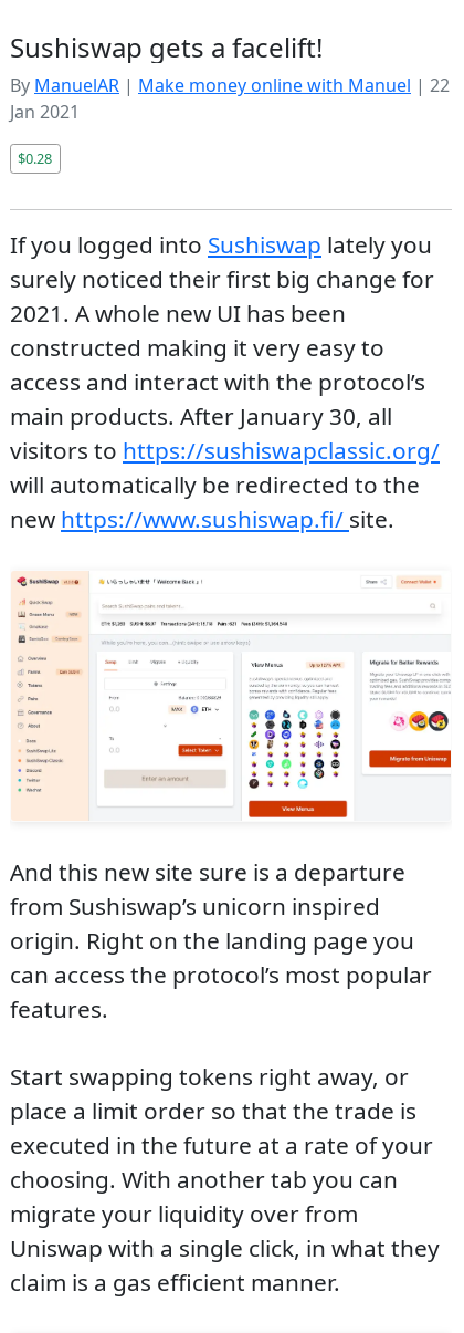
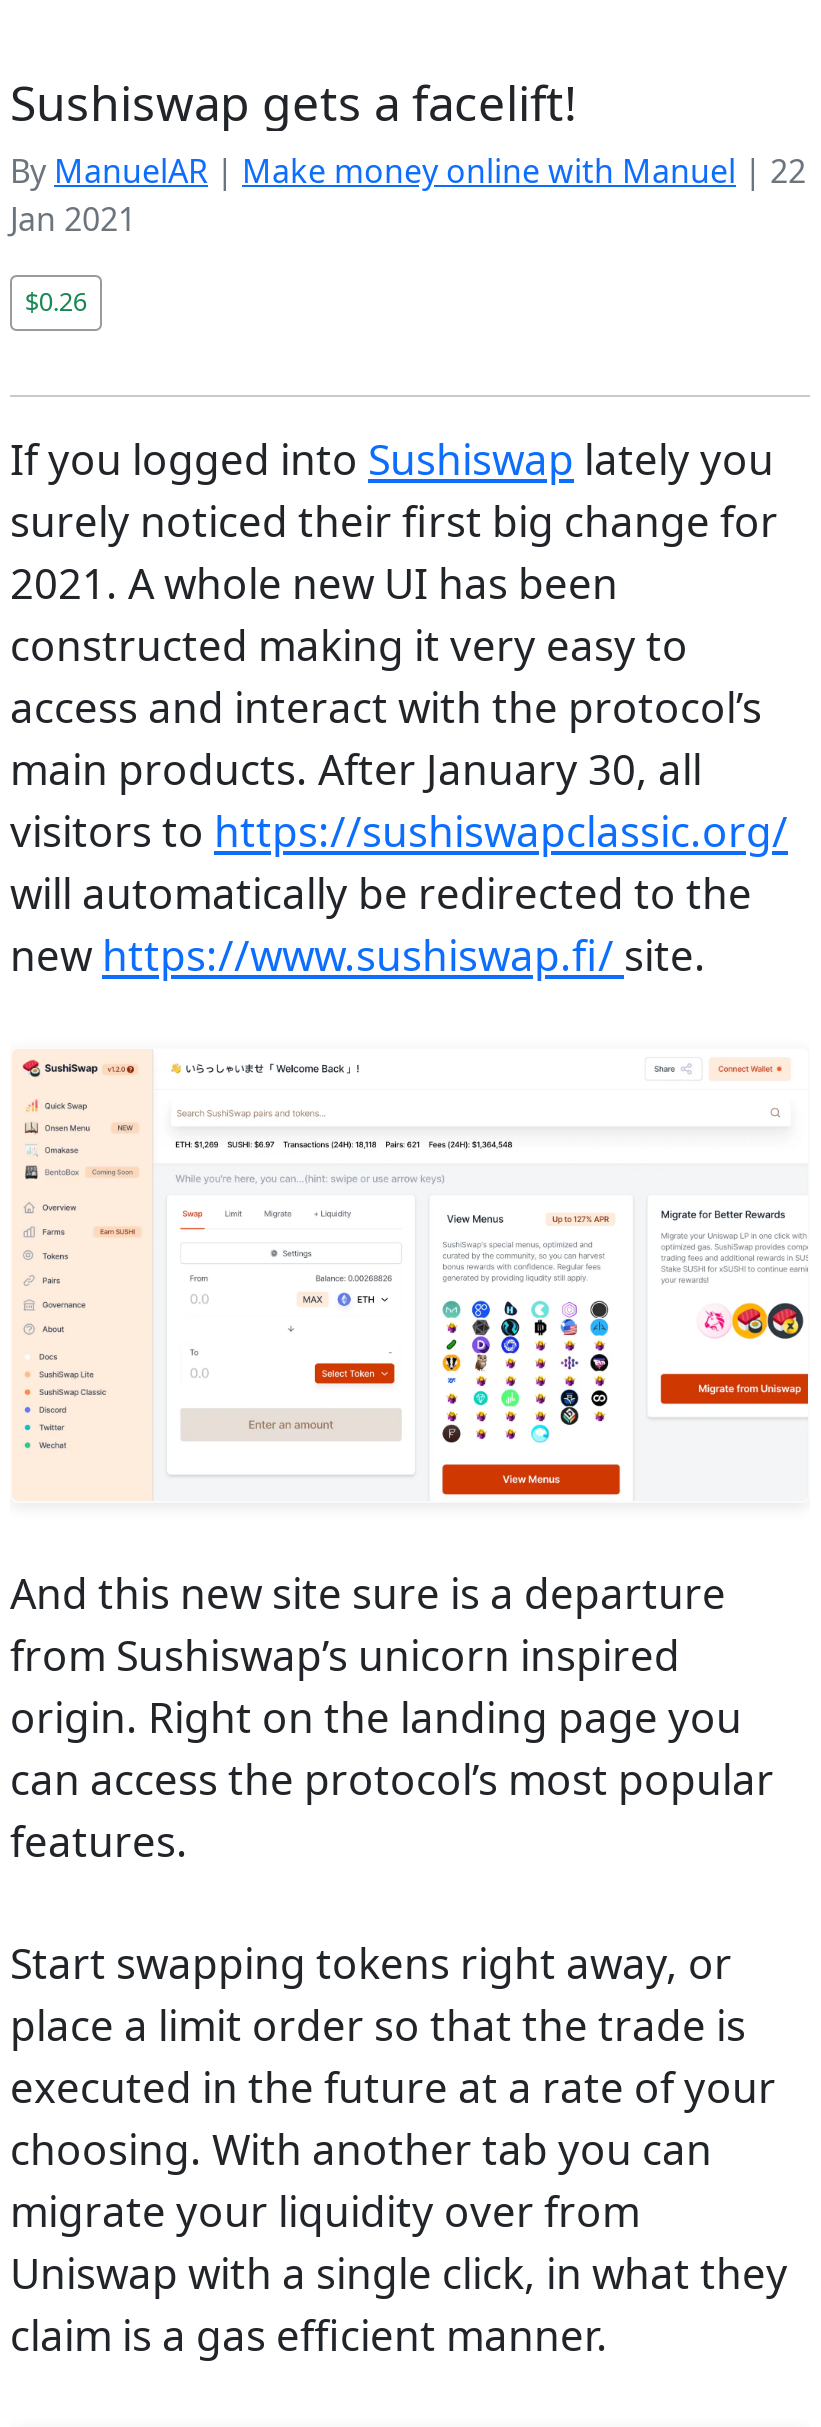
- $0.28
+ $0.26
